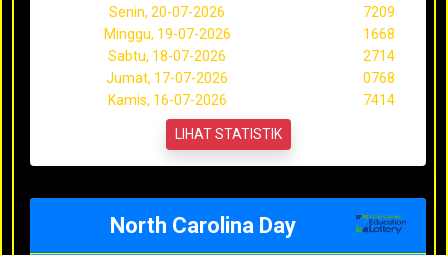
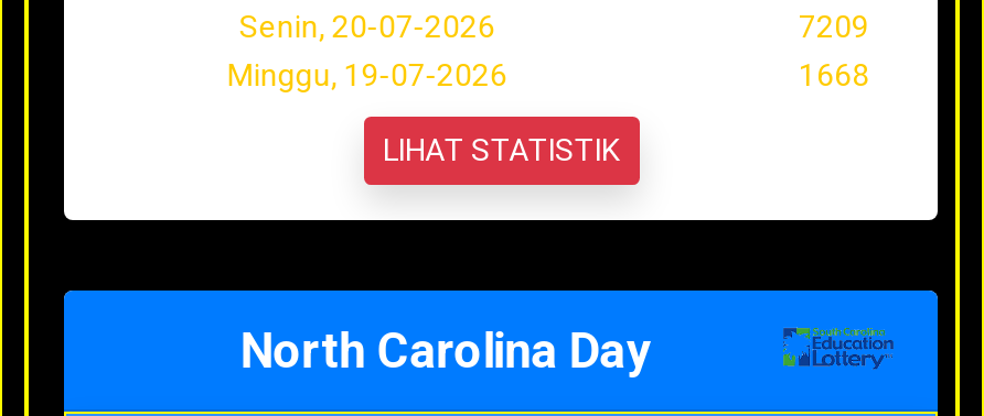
- Sabtu, 18-07-2026
- 2714
- Jumat, 17-07-2026
- 0768
- Kamis, 16-07-2026
- 7414
